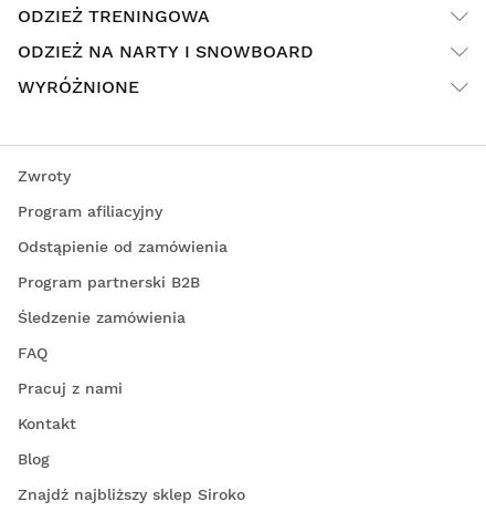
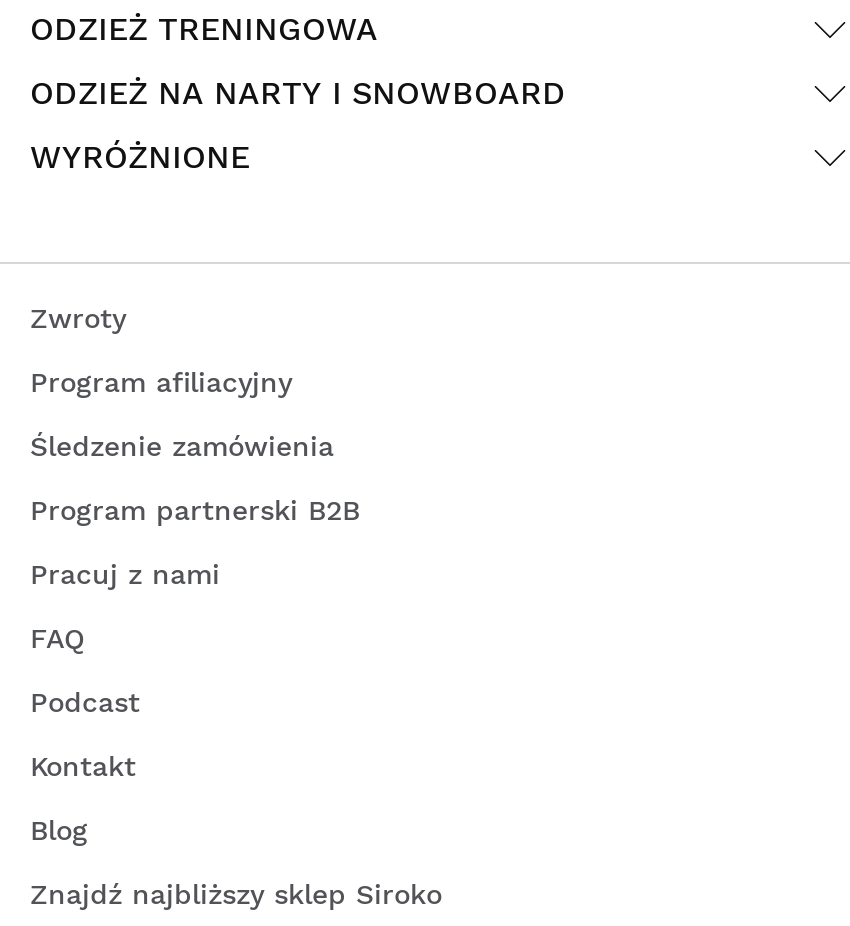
- Odstąpienie od zamówienia

moved up: Śledzenie zamówienia

+ Podcast

moved up: Pracuj z nami
